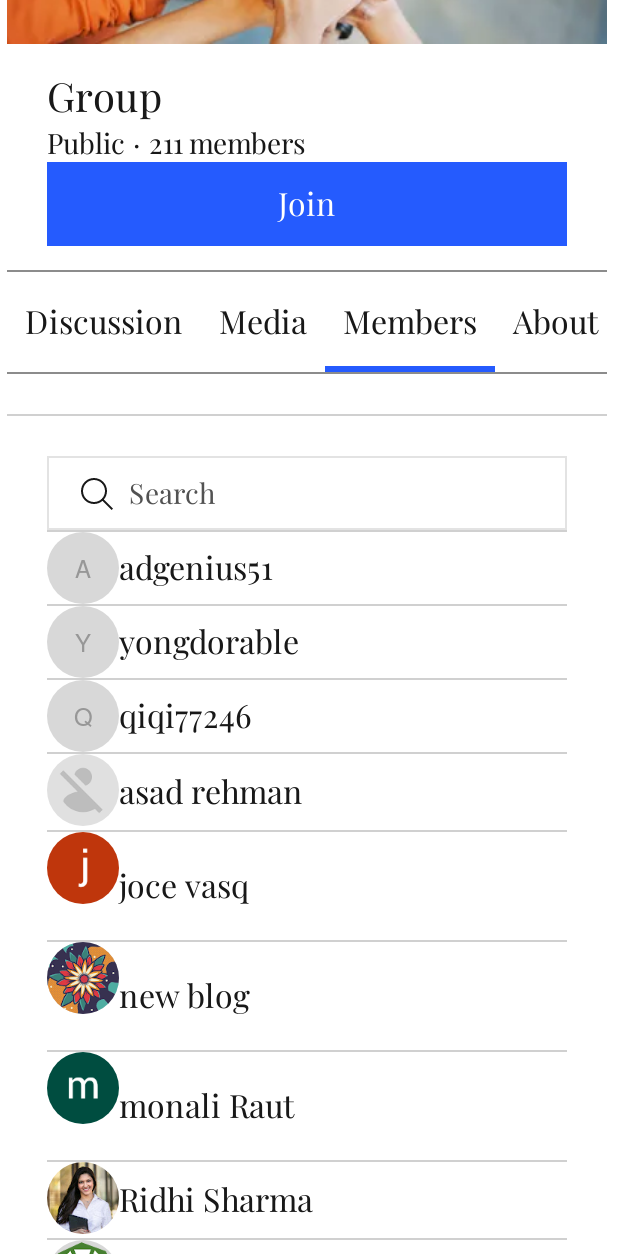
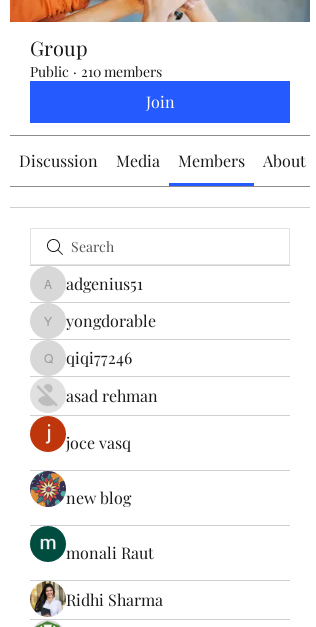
- Public · 211 members
+ Public · 210 members
